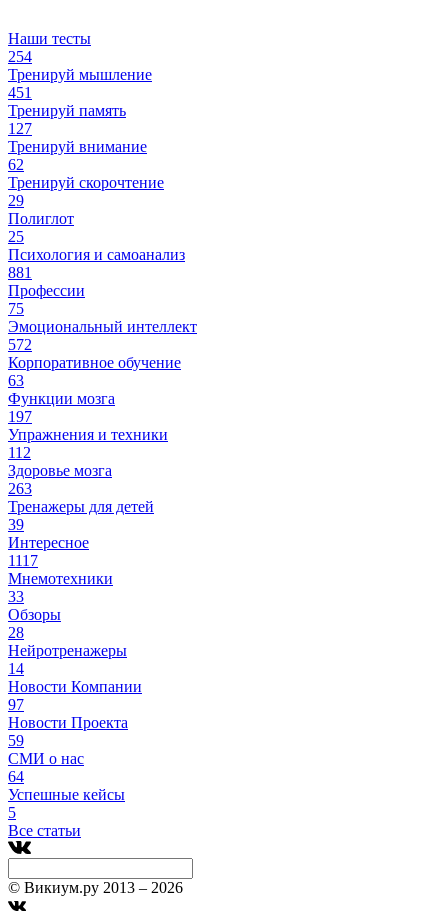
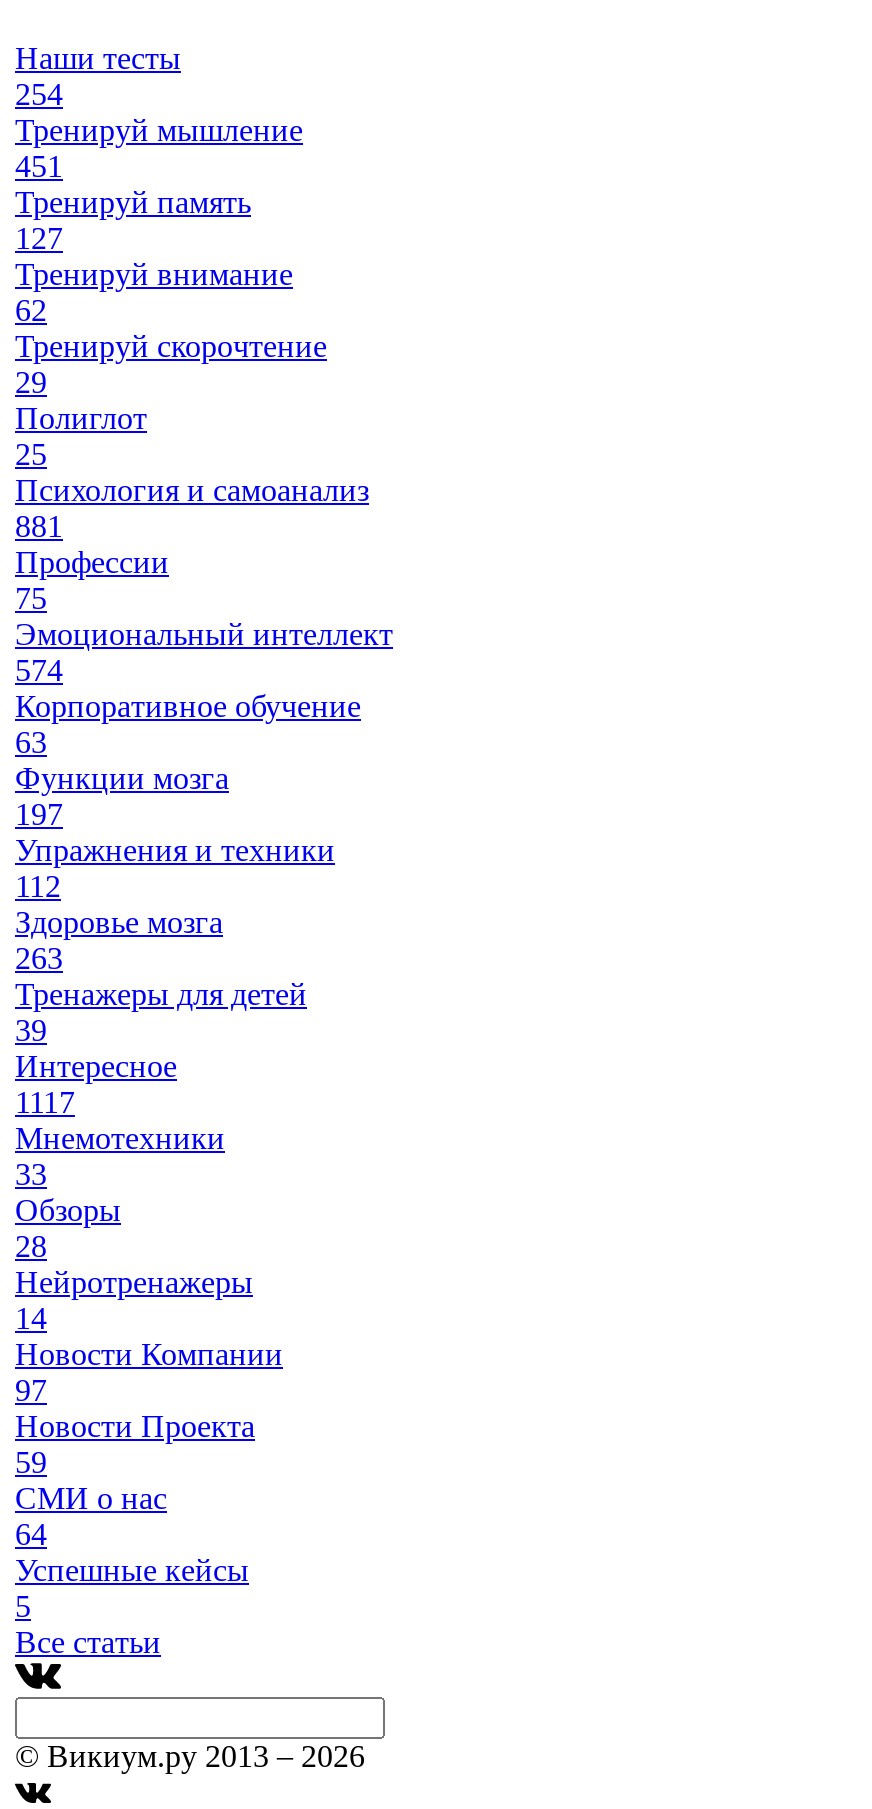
- 572
+ 574
